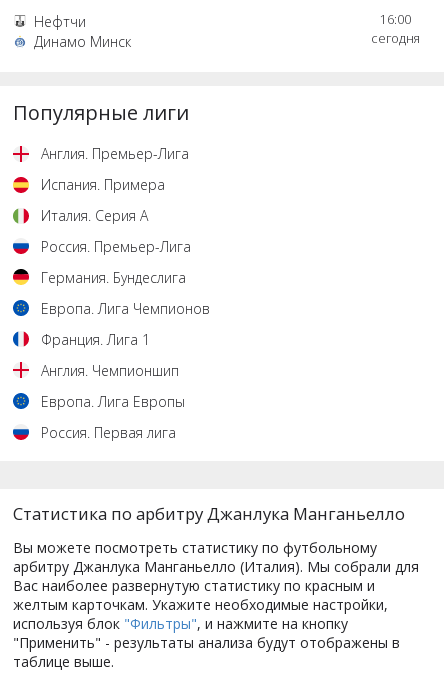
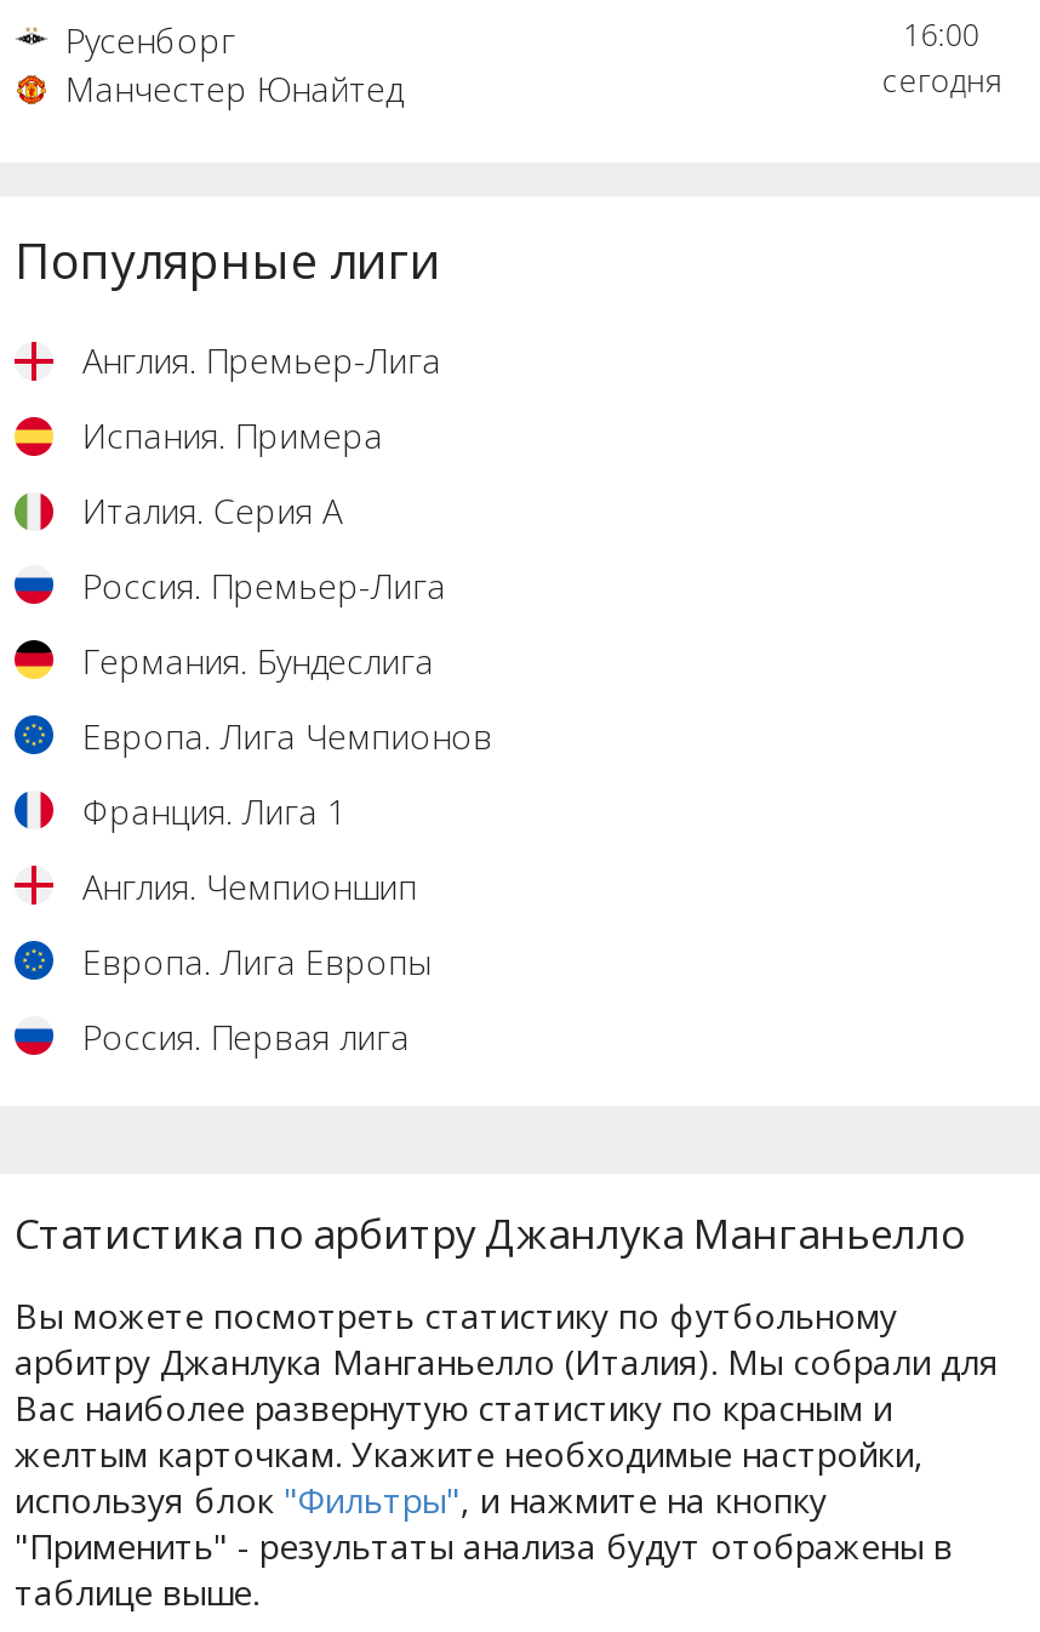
- Нефтчи
- Динамо Минск
+ Русенборг
+ Манчестер Юнайтед
